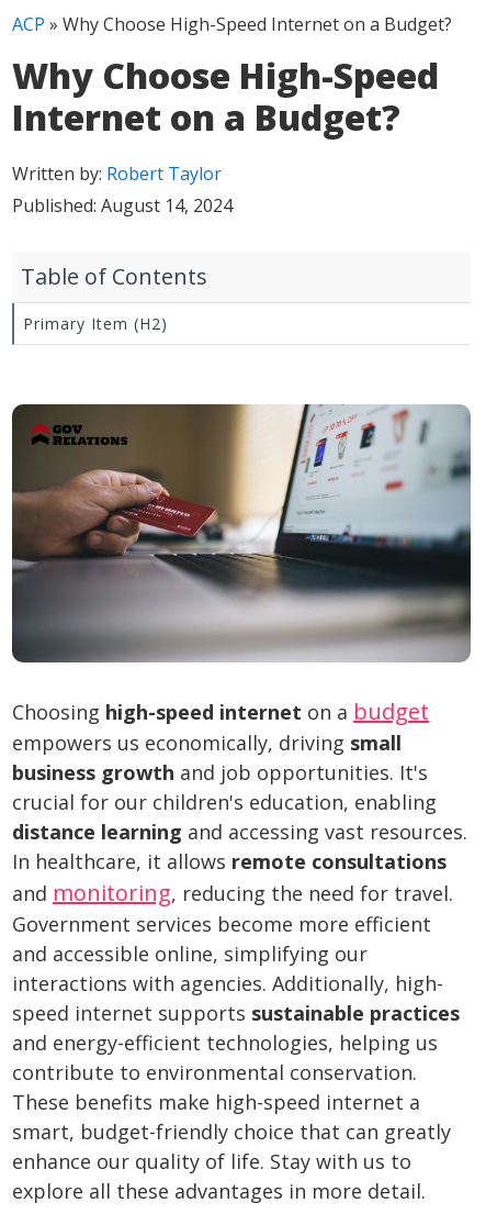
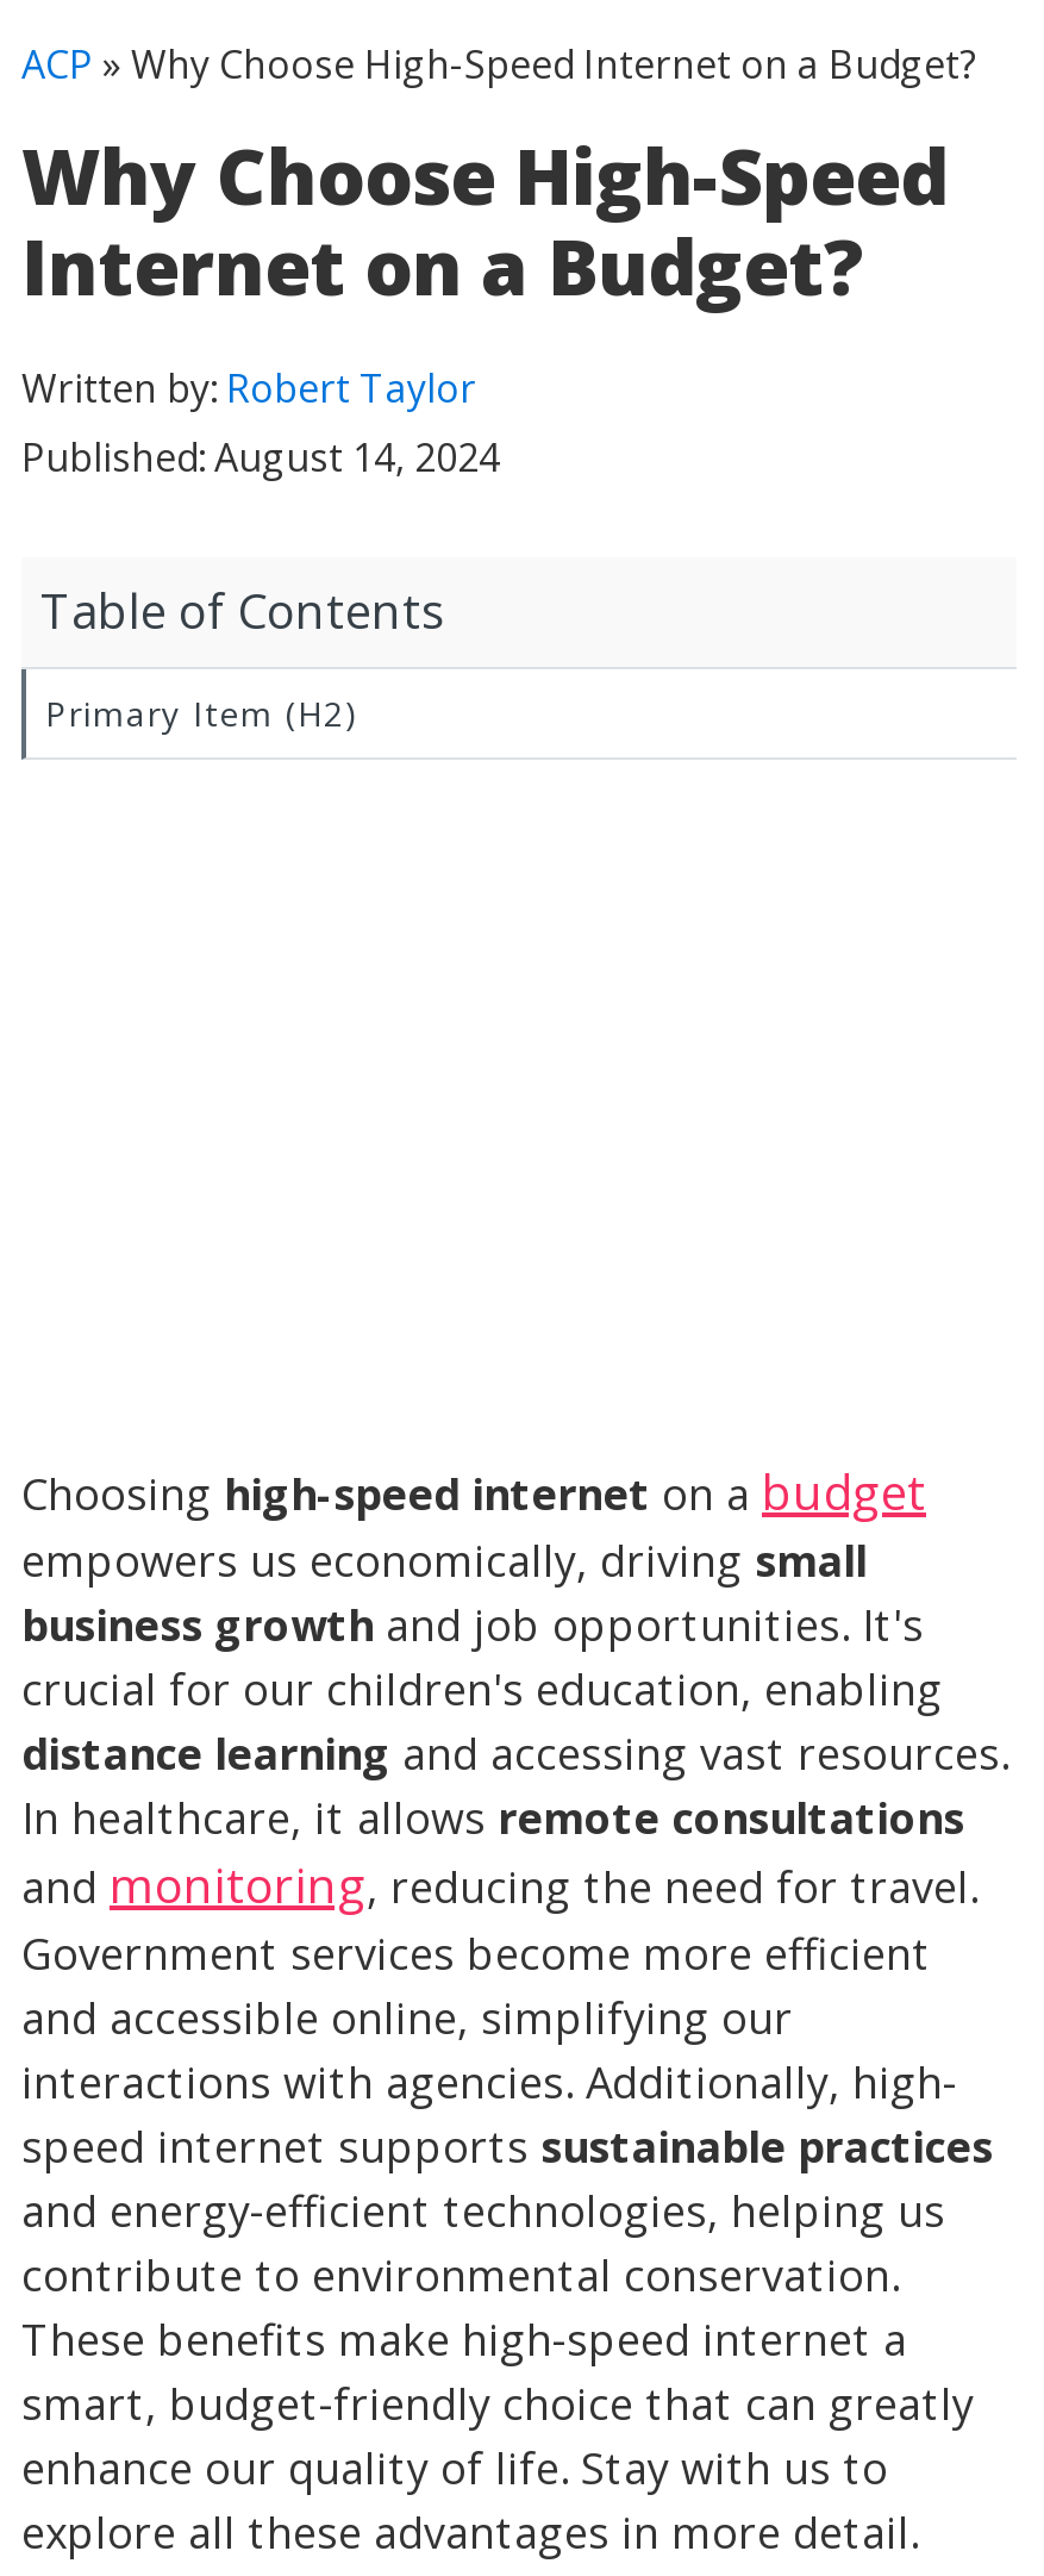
- [image]
